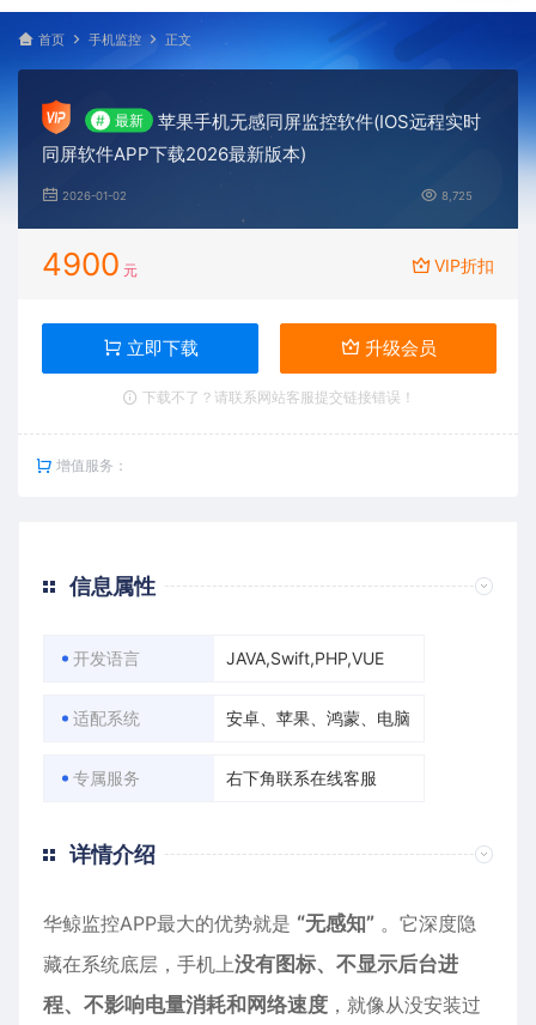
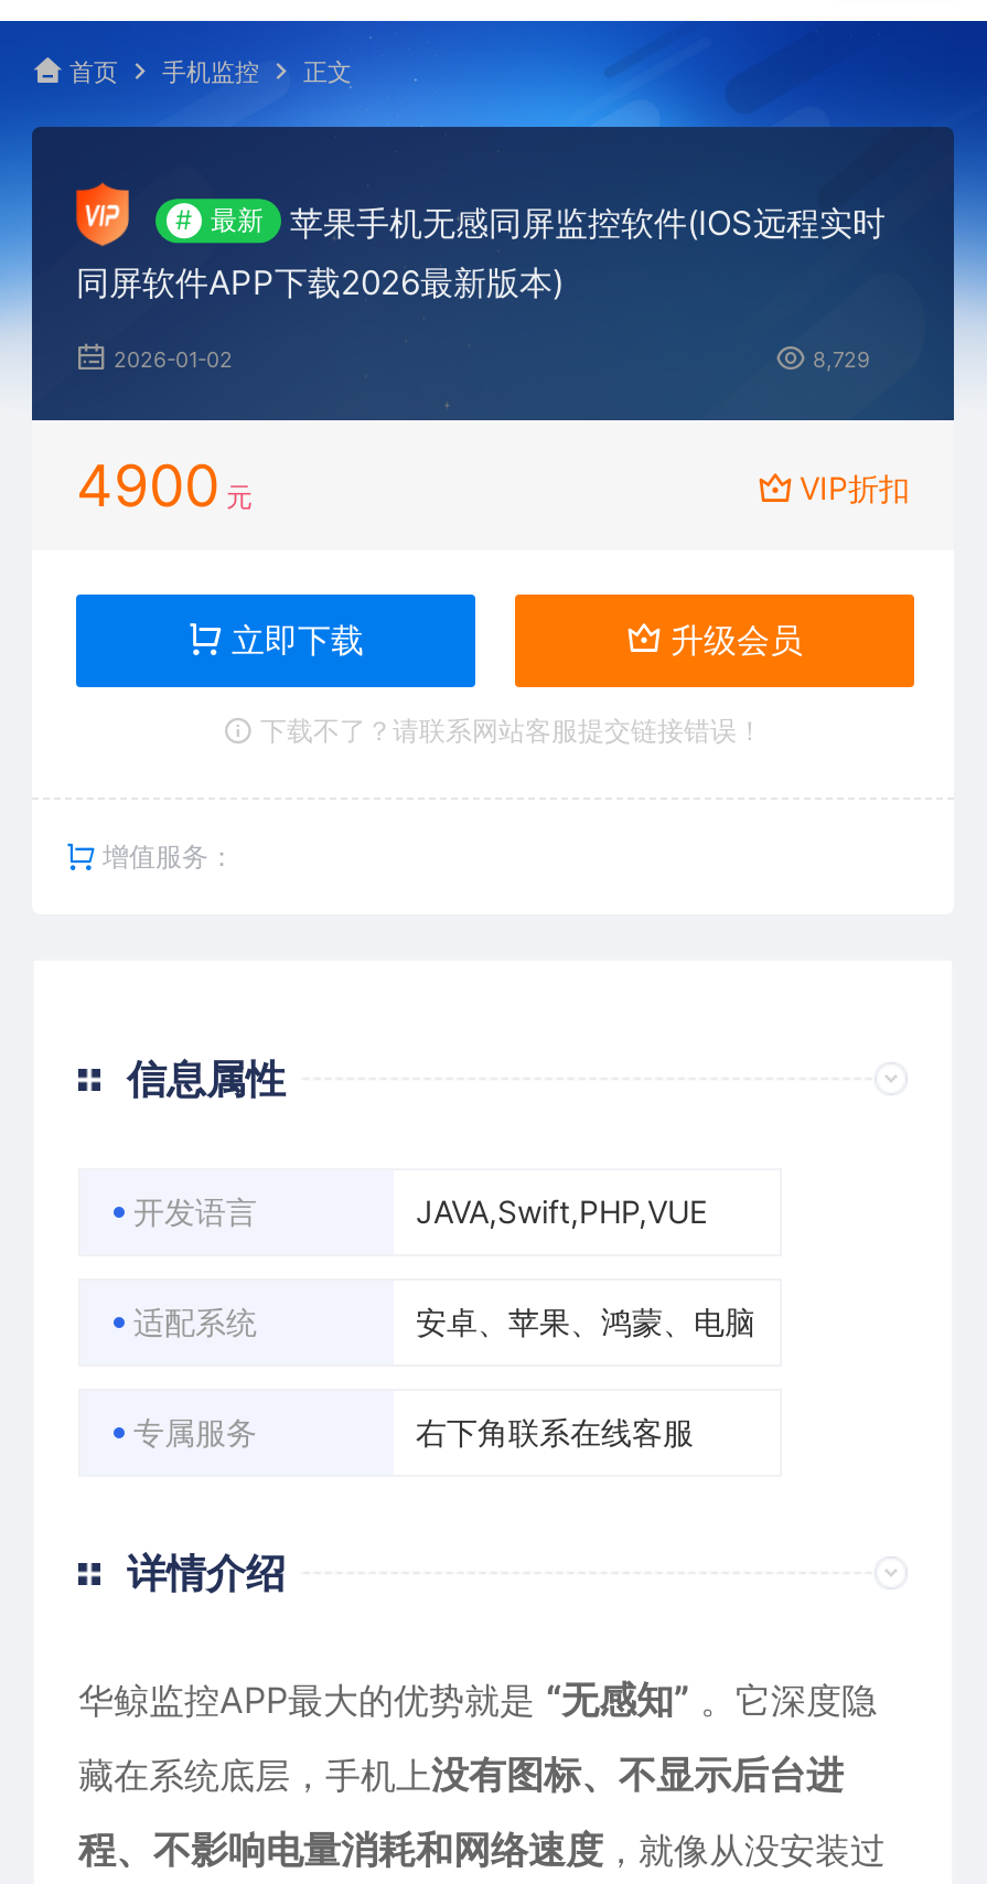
- 8,725
+ 8,729
